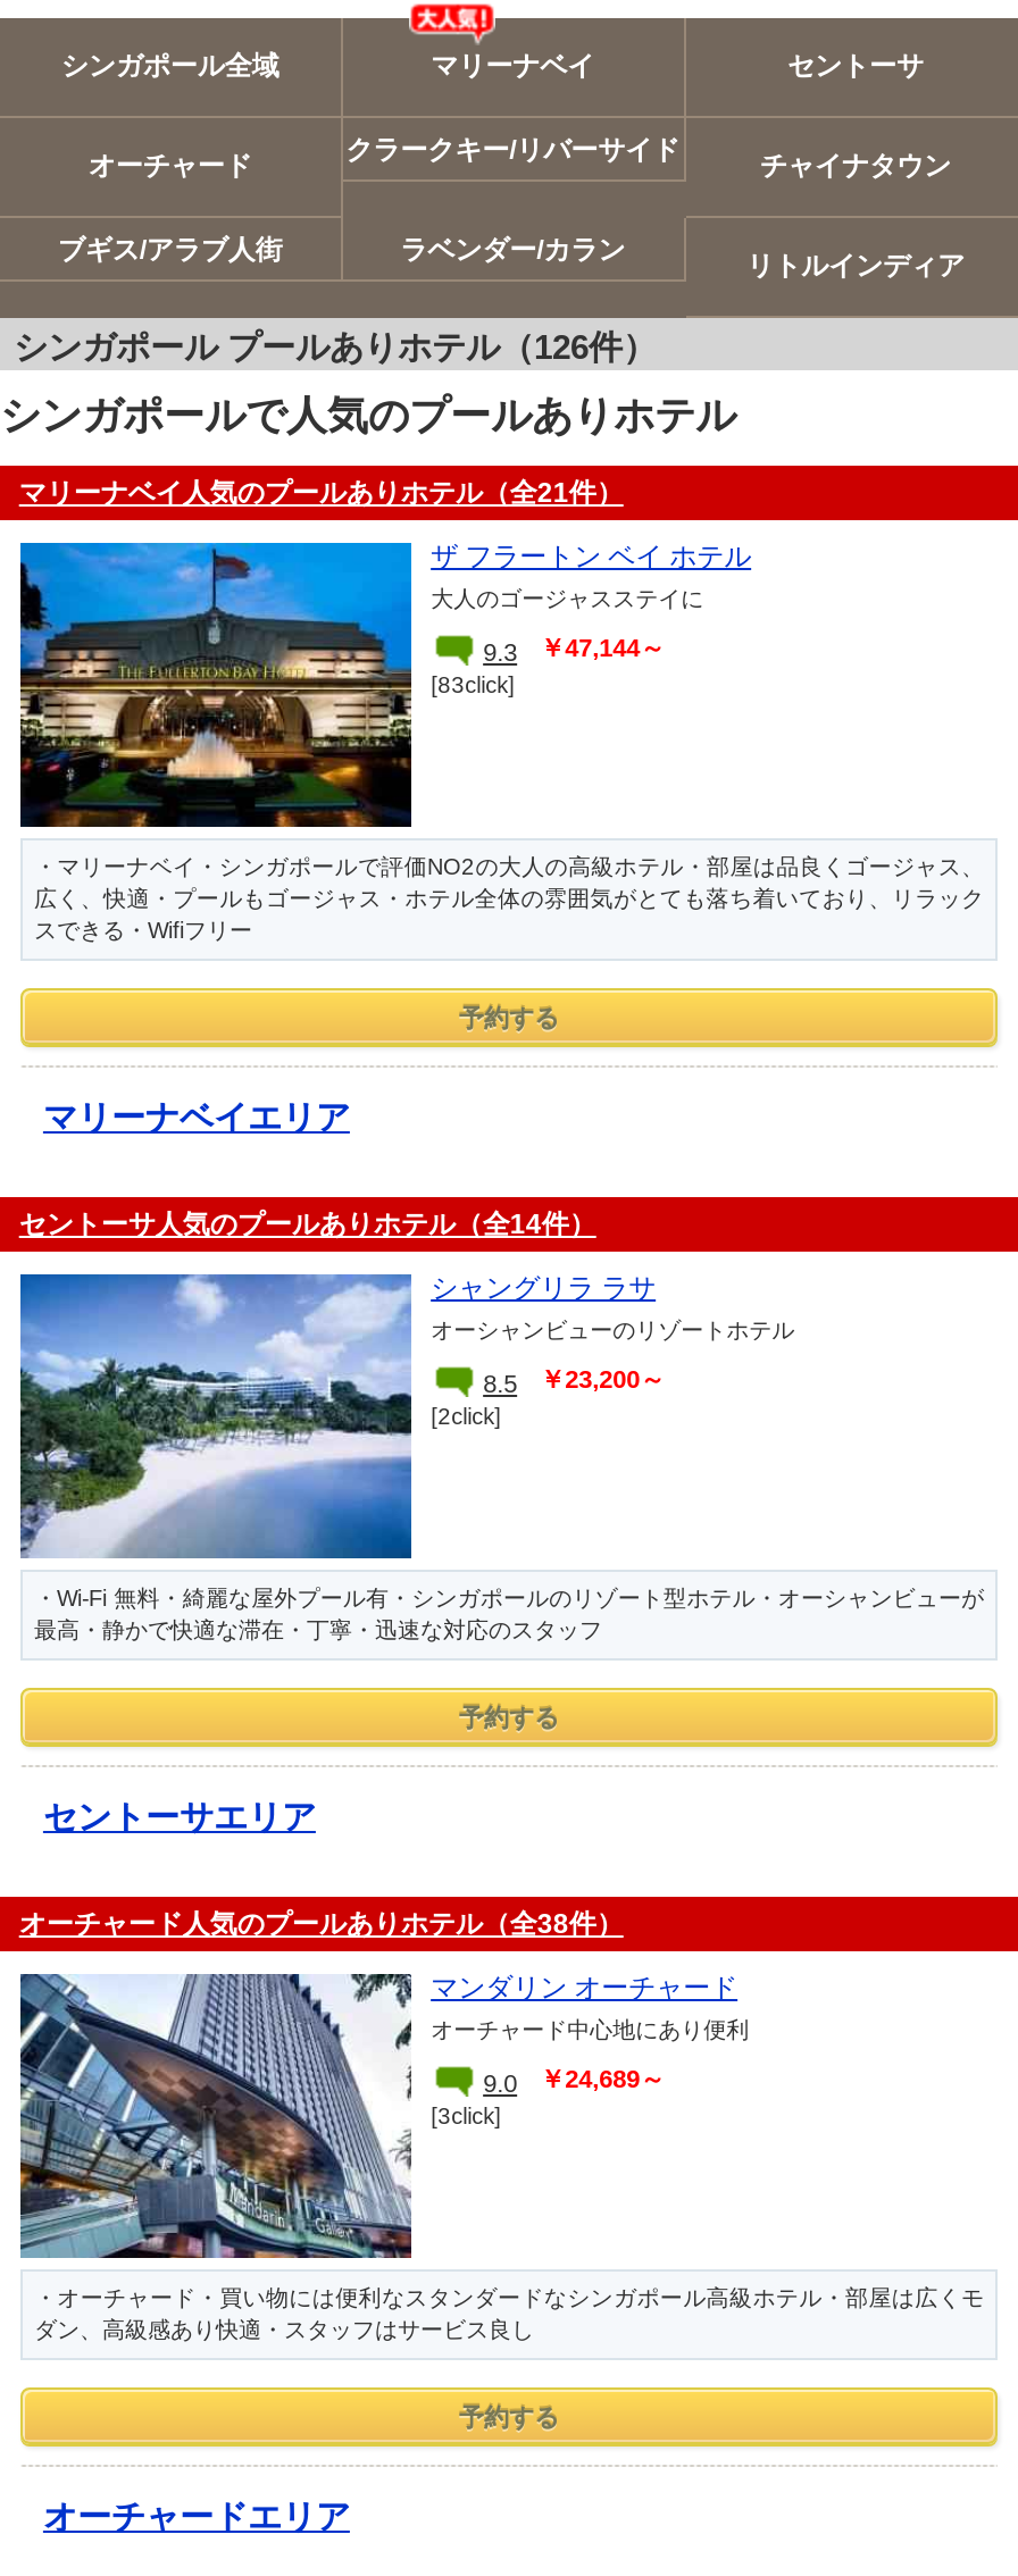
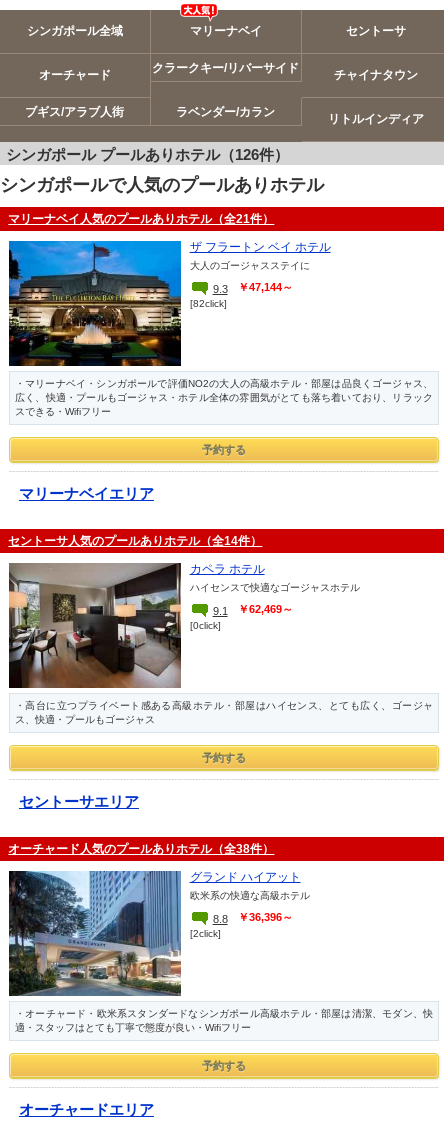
- [83click]
+ [82click]

- [image]
- シャングリラ ラサ
- オーシャンビューのリゾートホテル
+ [image]
+ カペラ ホテル
+ ハイセンスで快適なゴージャスホテル

- 8.5
- ￥23,200～
- [2click]
+ 9.1
+ ￥62,469～
+ [0click]

- ・Wi-Fi 無料・綺麗な屋外プール有・シンガポールのリゾート型ホテル・オーシャンビューが
- 最高・静かで快適な滞在・丁寧・迅速な対応のスタッフ
+ ・高台に立つプライベート感ある高級ホテル・部屋はハイセンス、とても広く、ゴージャ
+ ス、快適・プールもゴージャス

- [image]
- マンダリン オーチャード
- オーチャード中心地にあり便利
+ [image]
+ グランド ハイアット
+ 欧米系の快適な高級ホテル

- 9.0
- ￥24,689～
- [3click]
+ 8.8
+ ￥36,396～
+ [2click]

- ・オーチャード・買い物には便利なスタンダードなシンガポール高級ホテル・部屋は広くモ
- ダン、高級感あり快適・スタッフはサービス良し
+ ・オーチャード・欧米系スタンダードなシンガポール高級ホテル・部屋は清潔、モダン、快
+ 適・スタッフはとても丁寧で態度が良い・Wifiフリー
